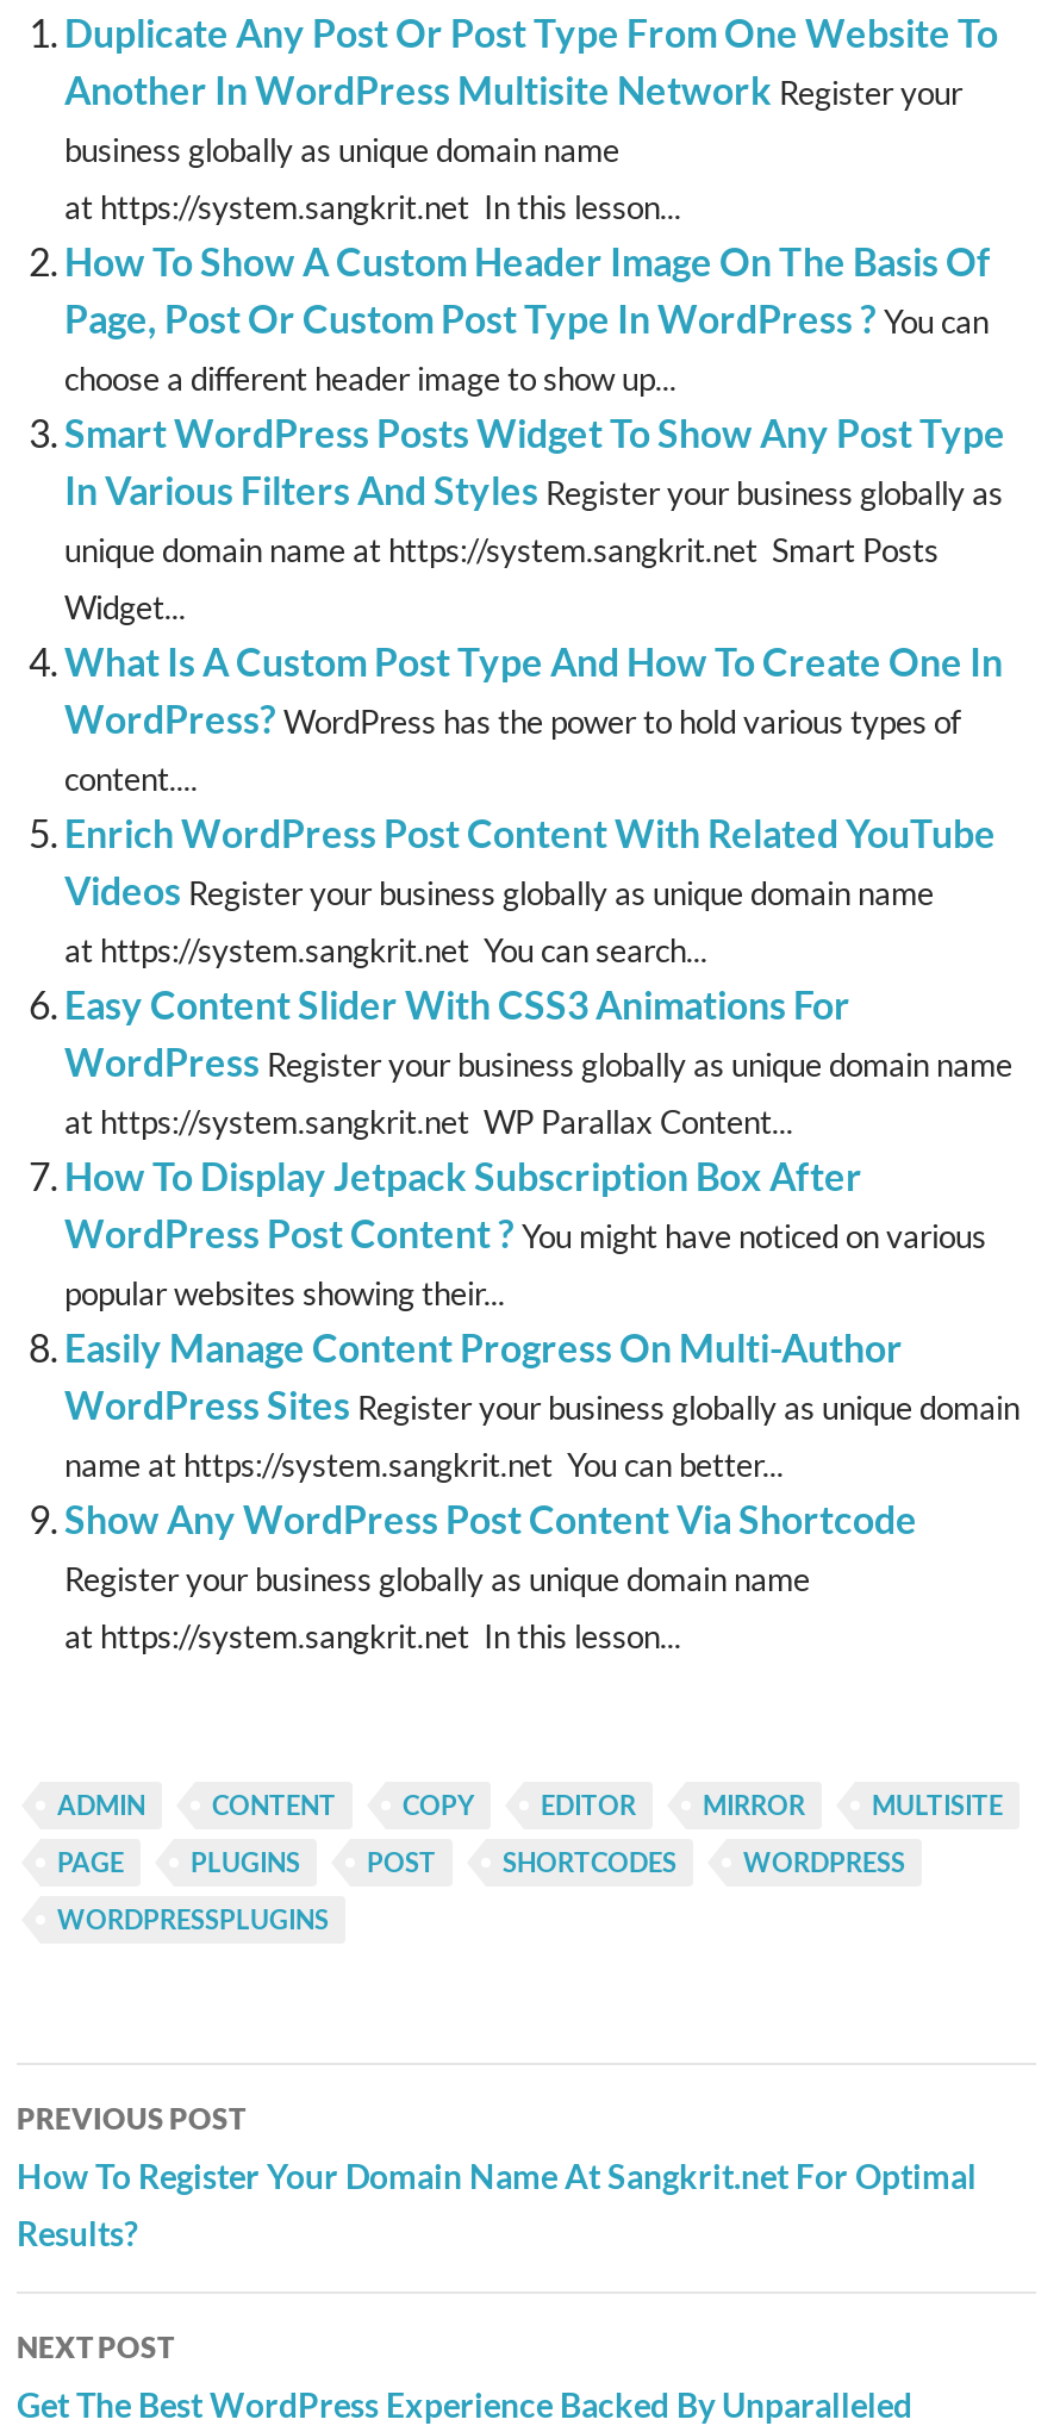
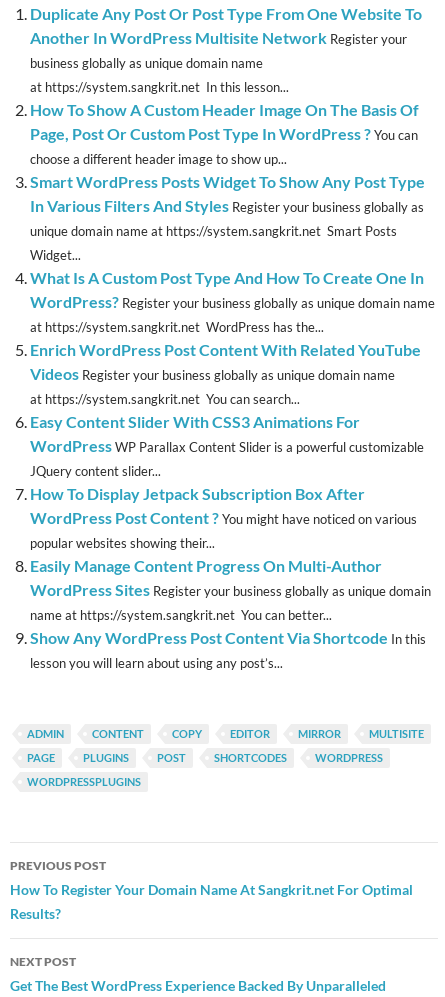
- WordPress? WordPress has the power to hold various types of
- content....
+ WordPress? Register your business globally as unique domain name
+ at https://system.sangkrit.net WordPress has the...

- WordPress Register your business globally as unique domain name
- at https://system.sangkrit.net WP Parallax Content...
+ WordPress WP Parallax Content Slider is a powerful customizable
+ JQuery content slider...

- Show Any WordPress Post Content Via Shortcode
- Register your business globally as unique domain name
- at https://system.sangkrit.net In this lesson...
+ Show Any WordPress Post Content Via Shortcode In this
+ lesson you will learn about using any post’s...
